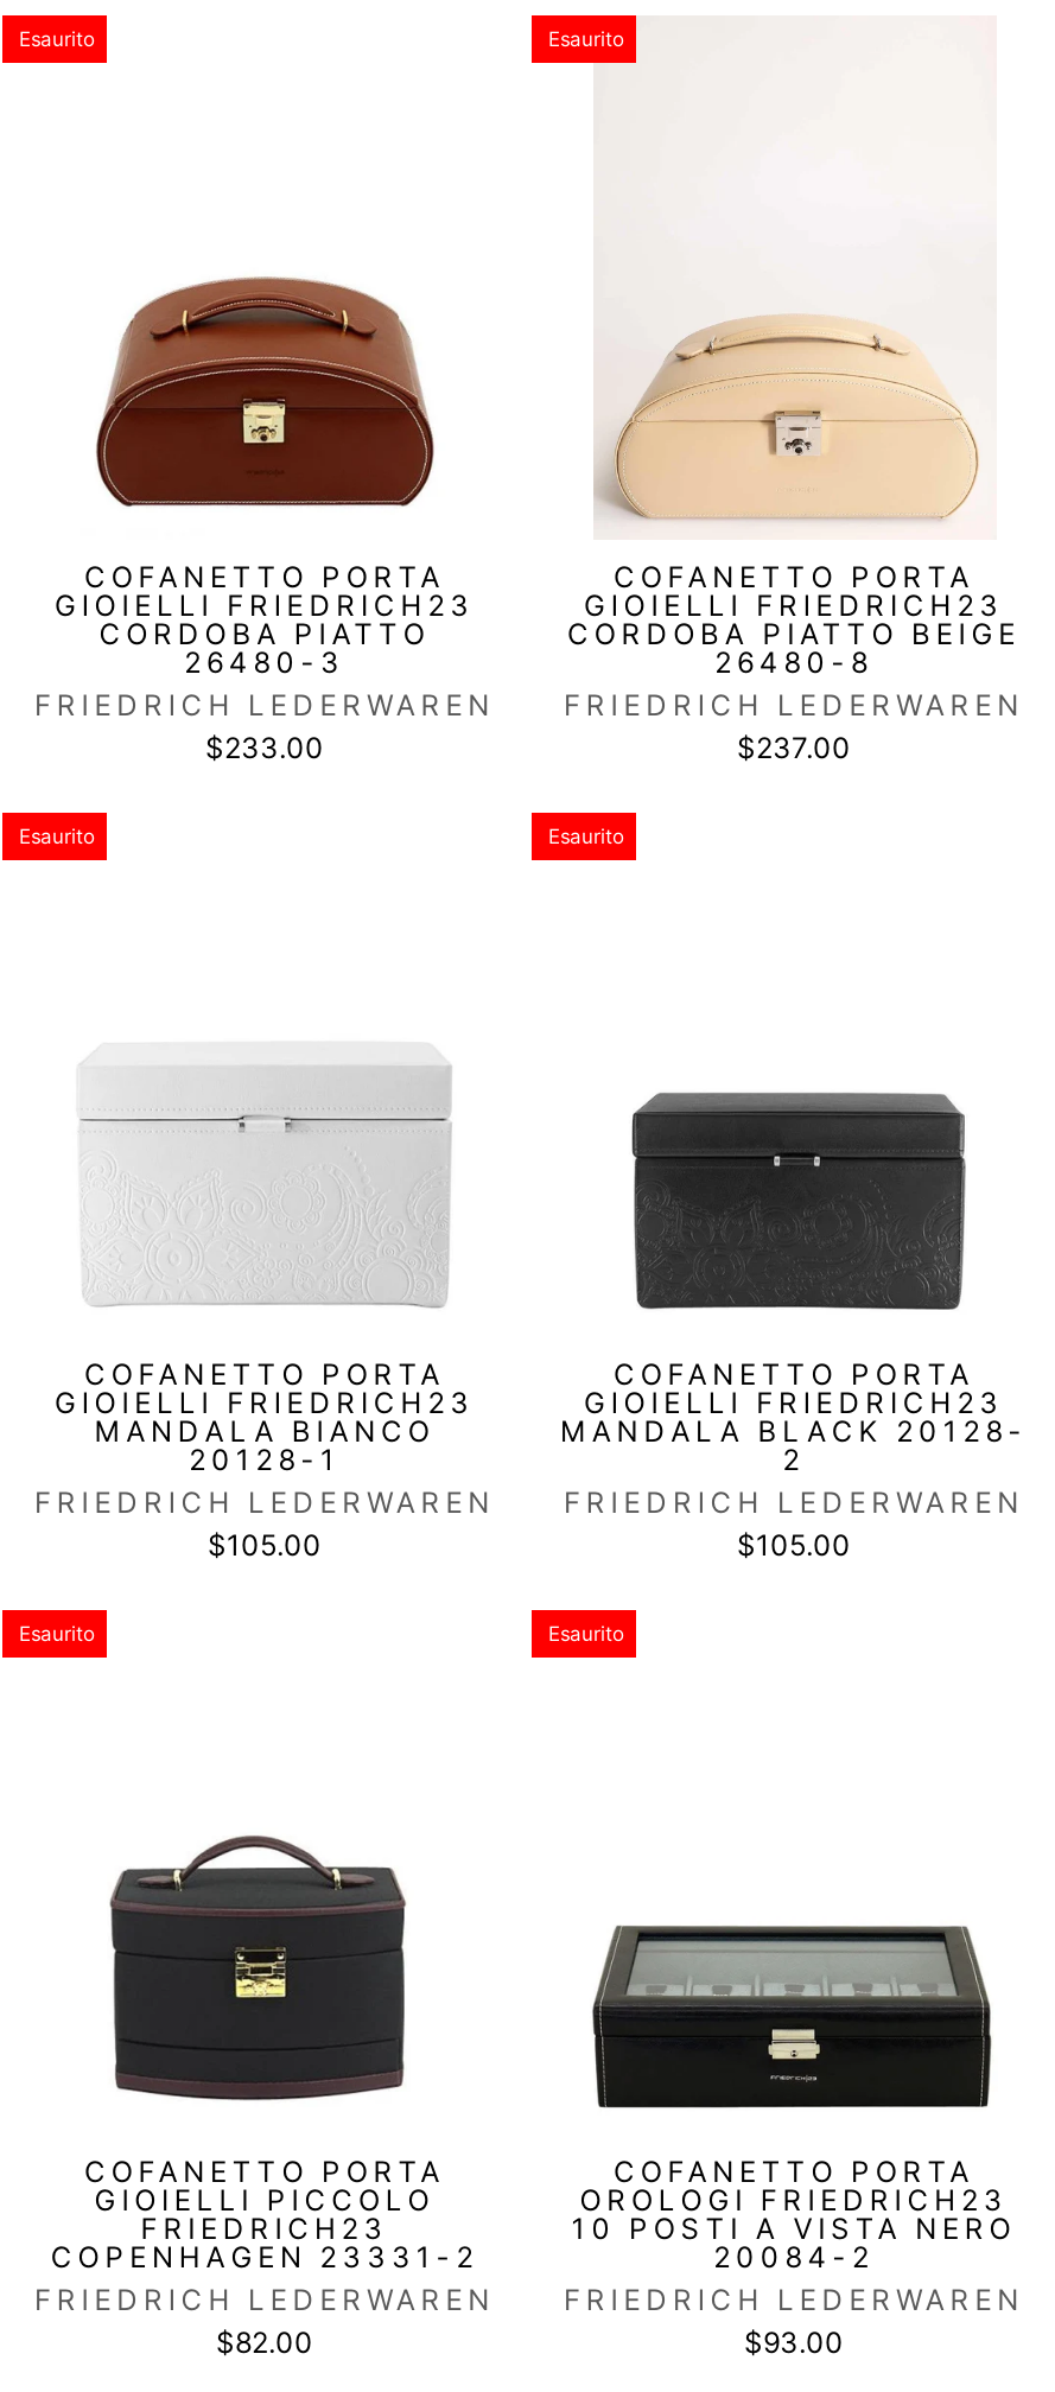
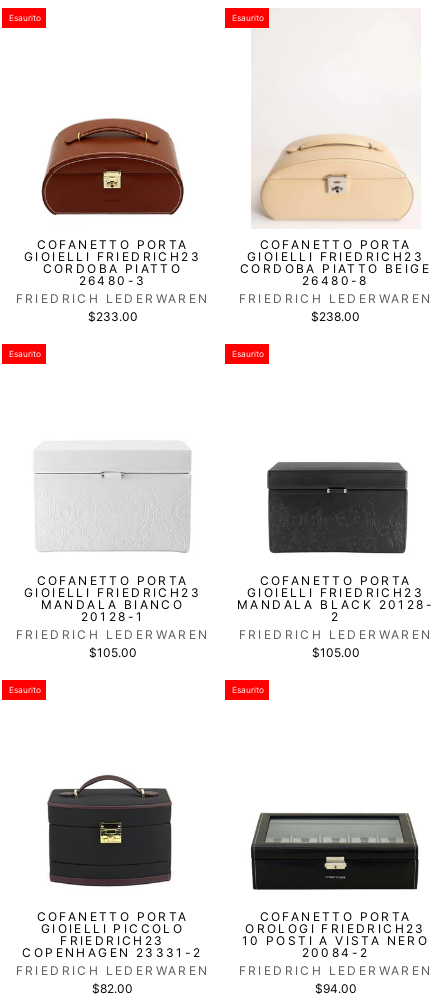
- $237.00
+ $238.00

- $93.00
+ $94.00
